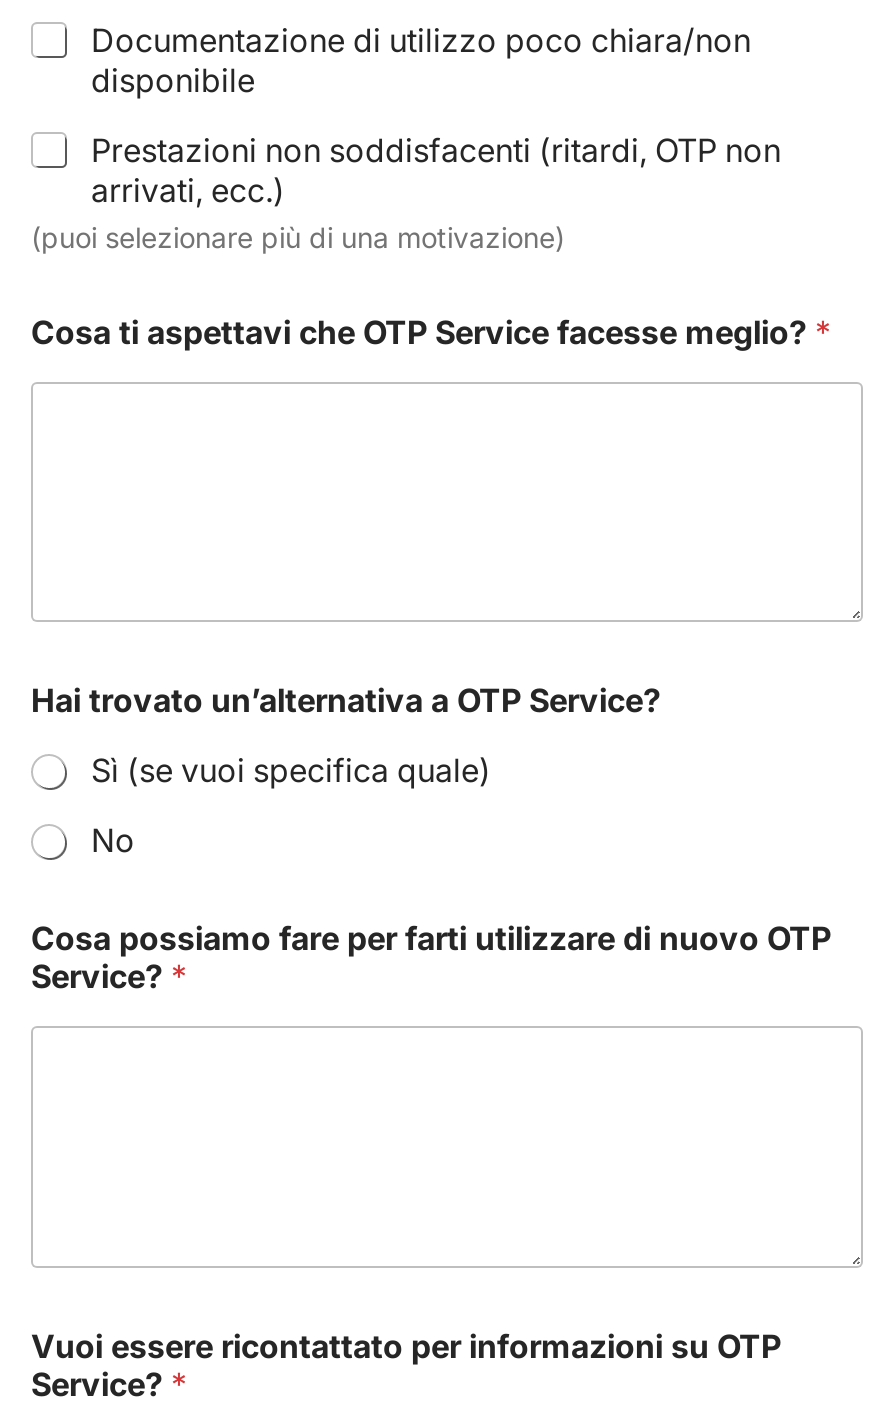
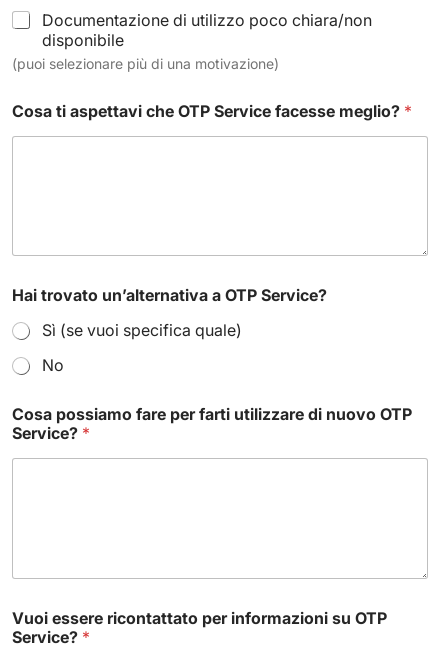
- Prestazioni non soddisfacenti (ritardi, OTP non
- arrivati, ecc.)
